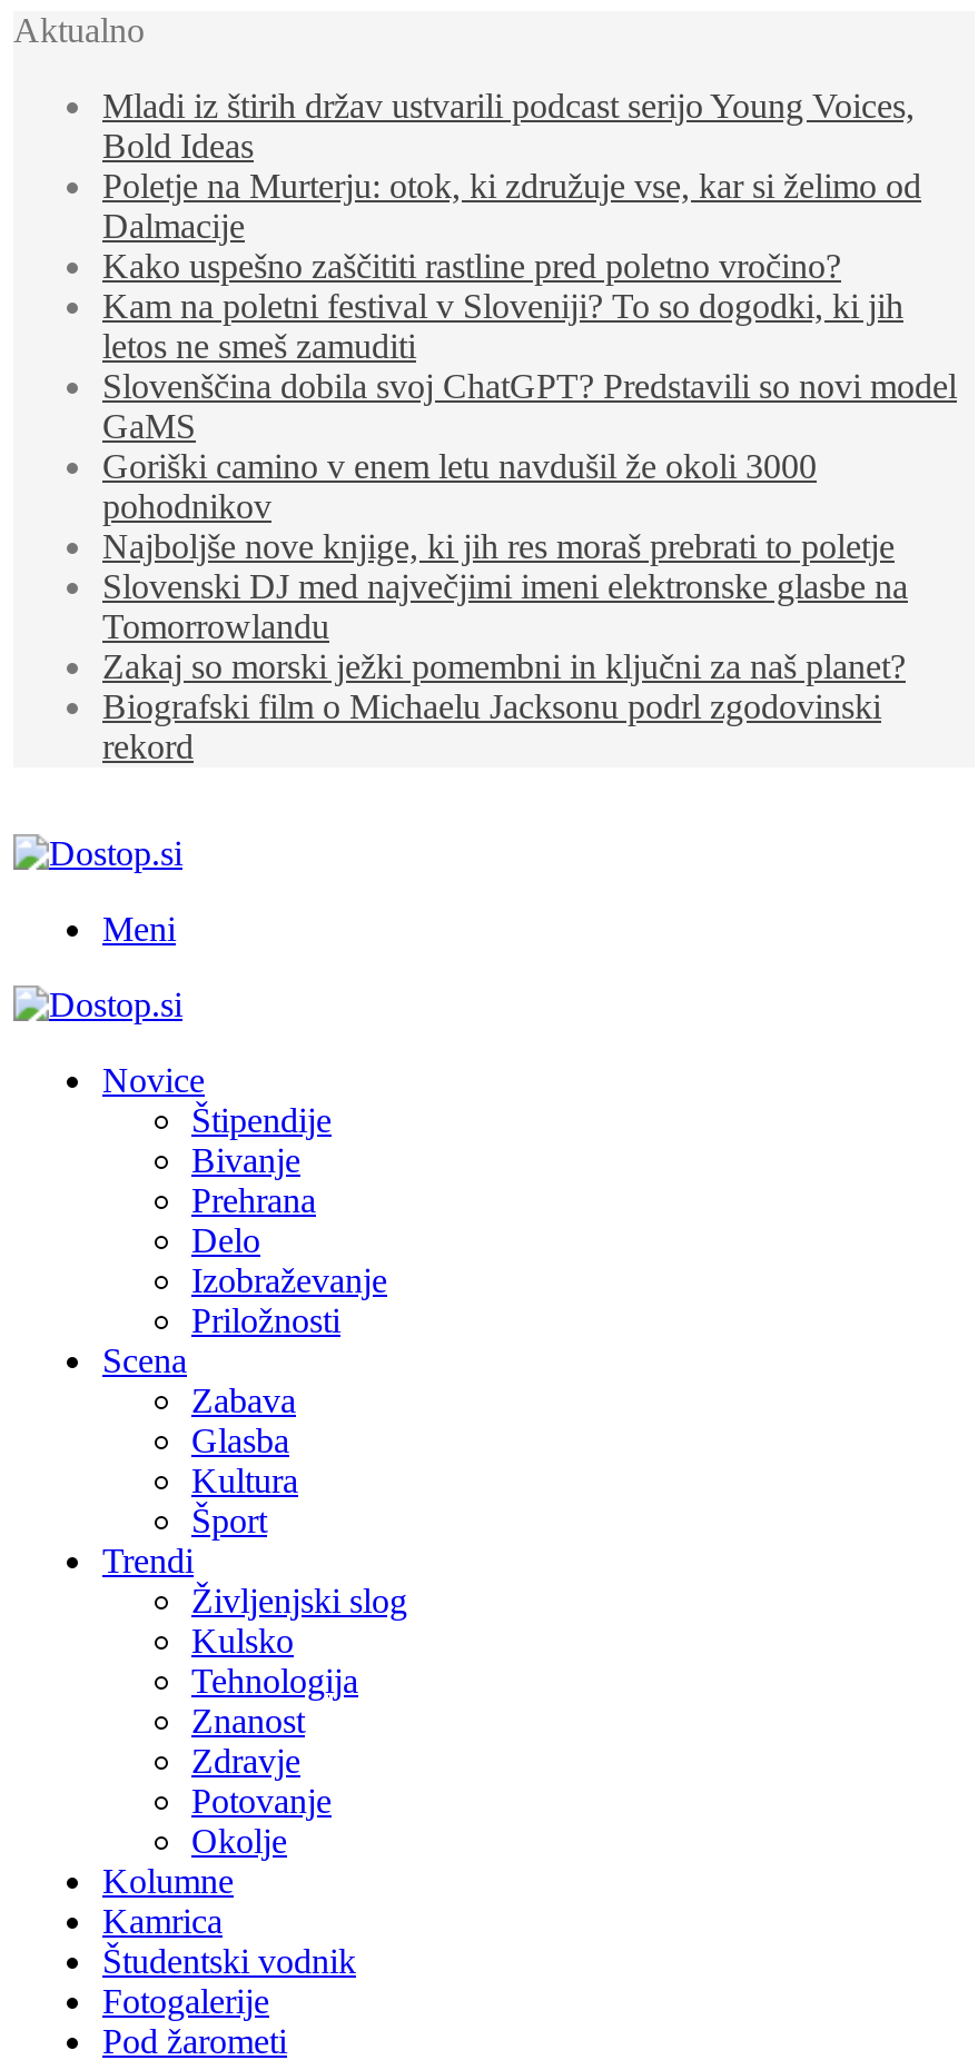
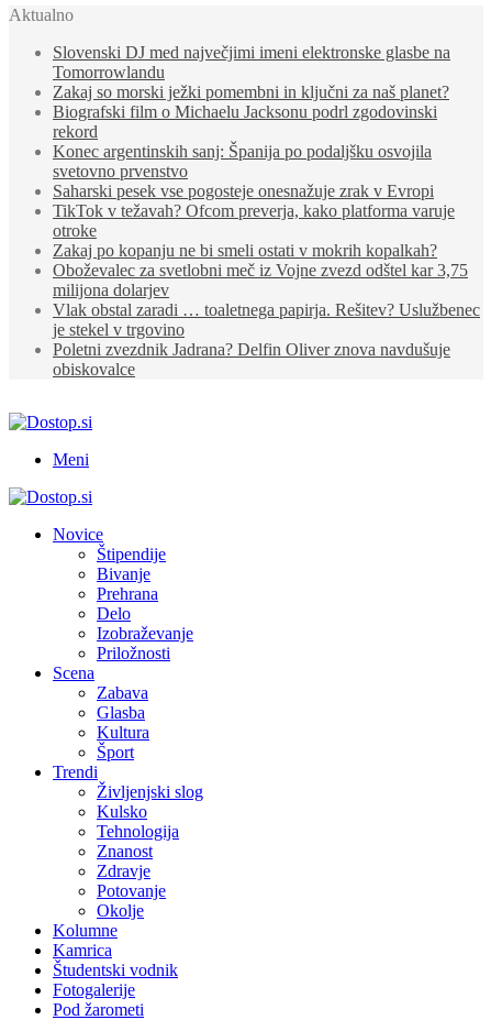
- Mladi iz štirih držav ustvarili podcast serijo Young Voices,
- Bold Ideas
- Poletje na Murterju: otok, ki združuje vse, kar si želimo od
- Dalmacije
- Kako uspešno zaščititi rastline pred poletno vročino?
- Kam na poletni festival v Sloveniji? To so dogodki, ki jih
- letos ne smeš zamuditi
- Slovenščina dobila svoj ChatGPT? Predstavili so novi model
- GaMS
- Goriški camino v enem letu navdušil že okoli 3000
- pohodnikov
- Najboljše nove knjige, ki jih res moraš prebrati to poletje

moved up: Slovenski DJ med največjimi imeni elektronske glasbe na | Tomorrowlandu | Zakaj so morski ježki pomembni in ključni za naš planet? | Biografski film o Michaelu Jacksonu podrl zgodovinski | rekord

+ Konec argentinskih sanj: Španija po podaljšku osvojila
+ svetovno prvenstvo
+ Saharski pesek vse pogosteje onesnažuje zrak v Evropi
+ TikTok v težavah? Ofcom preverja, kako platforma varuje
+ otroke
+ Zakaj po kopanju ne bi smeli ostati v mokrih kopalkah?
+ Oboževalec za svetlobni meč iz Vojne zvezd odštel kar 3,75
+ milijona dolarjev
+ Vlak obstal zaradi … toaletnega papirja. Rešitev? Uslužbenec
+ je stekel v trgovino
+ Poletni zvezdnik Jadrana? Delfin Oliver znova navdušuje
+ obiskovalce
